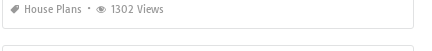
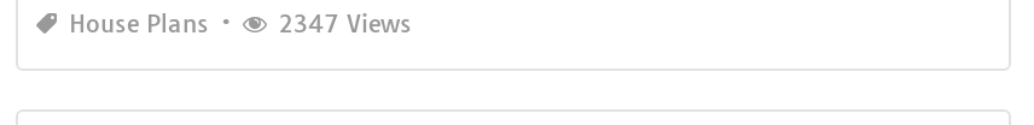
- 1302 Views
+ 2347 Views
